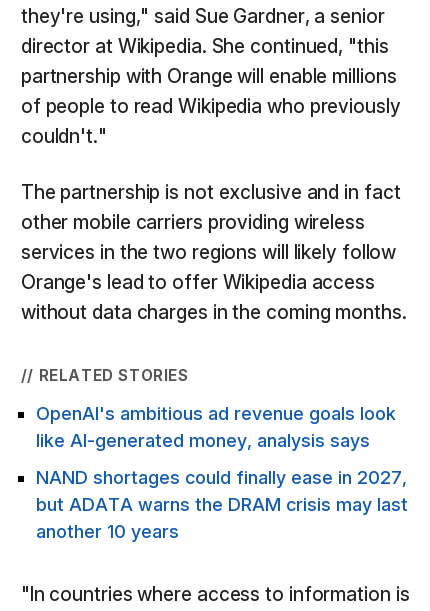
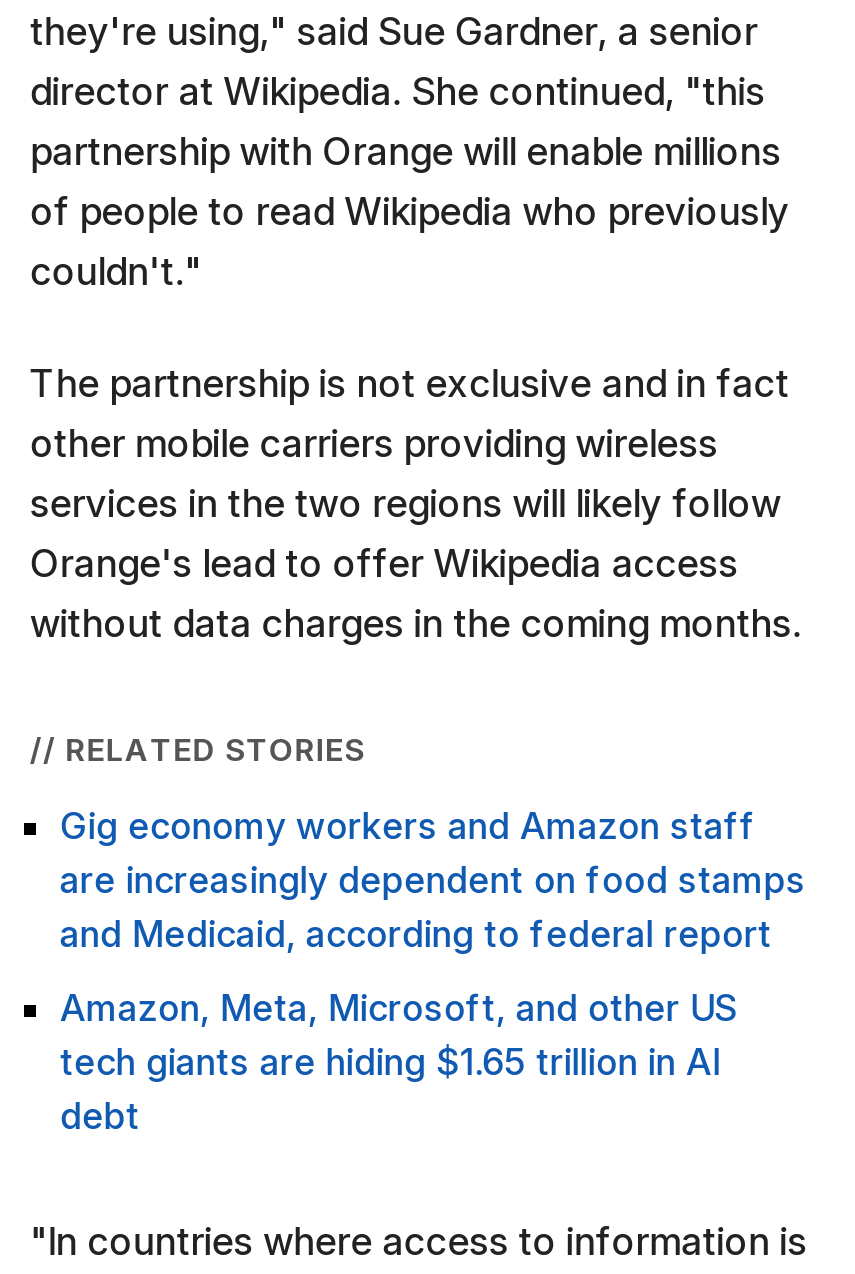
- OpenAI's ambitious ad revenue goals look
- like AI-generated money, analysis says
+ Gig economy workers and Amazon staff
+ are increasingly dependent on food stamps
+ and Medicaid, according to federal report

- NAND shortages could finally ease in 2027,
- but ADATA warns the DRAM crisis may last
- another 10 years
+ Amazon, Meta, Microsoft, and other US
+ tech giants are hiding $1.65 trillion in AI
+ debt
